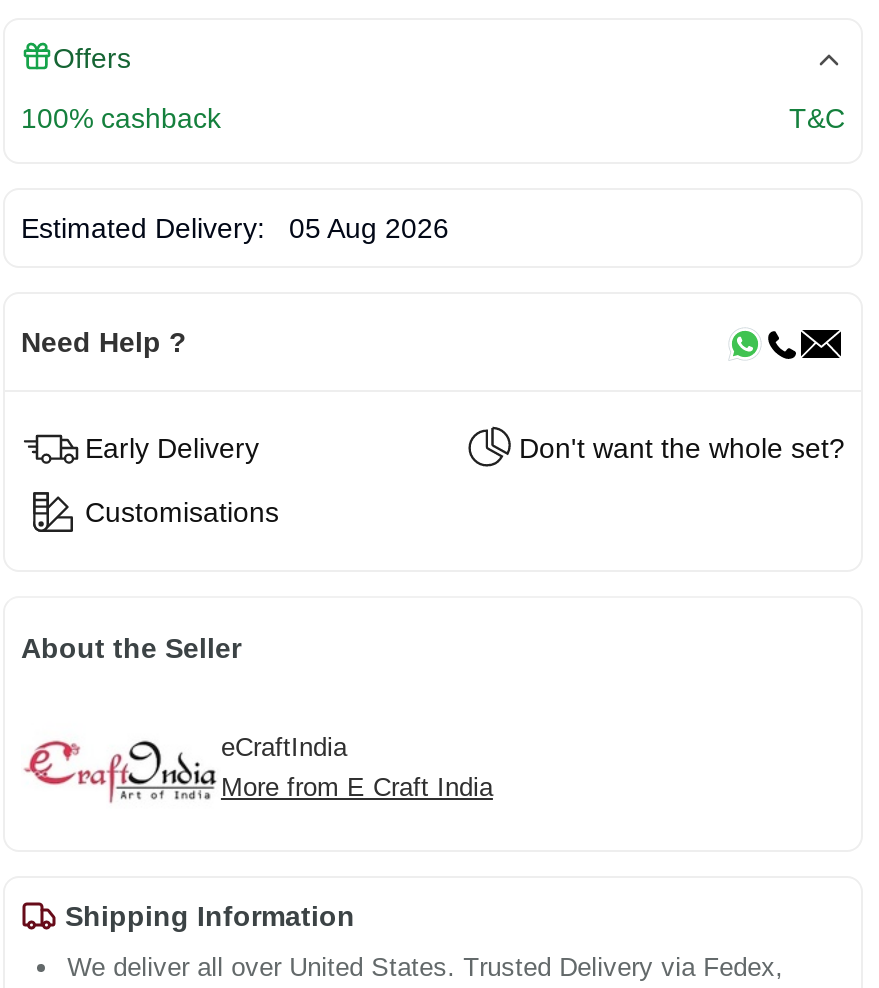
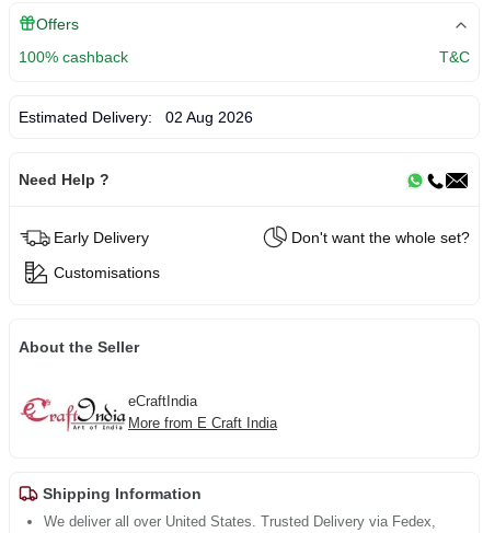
- Estimated Delivery: 05 Aug 2026
+ Estimated Delivery: 02 Aug 2026
